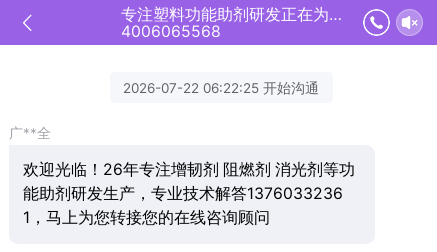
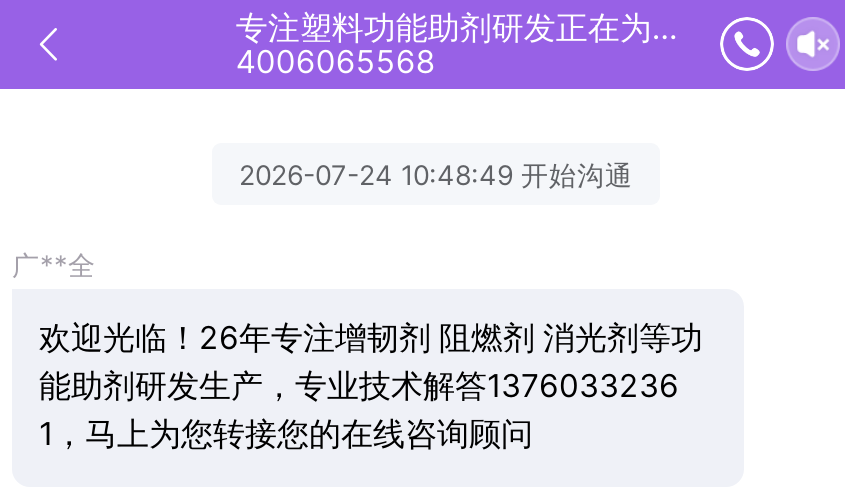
- 2026-07-22 06:22:25 开始沟通
+ 2026-07-24 10:48:49 开始沟通
